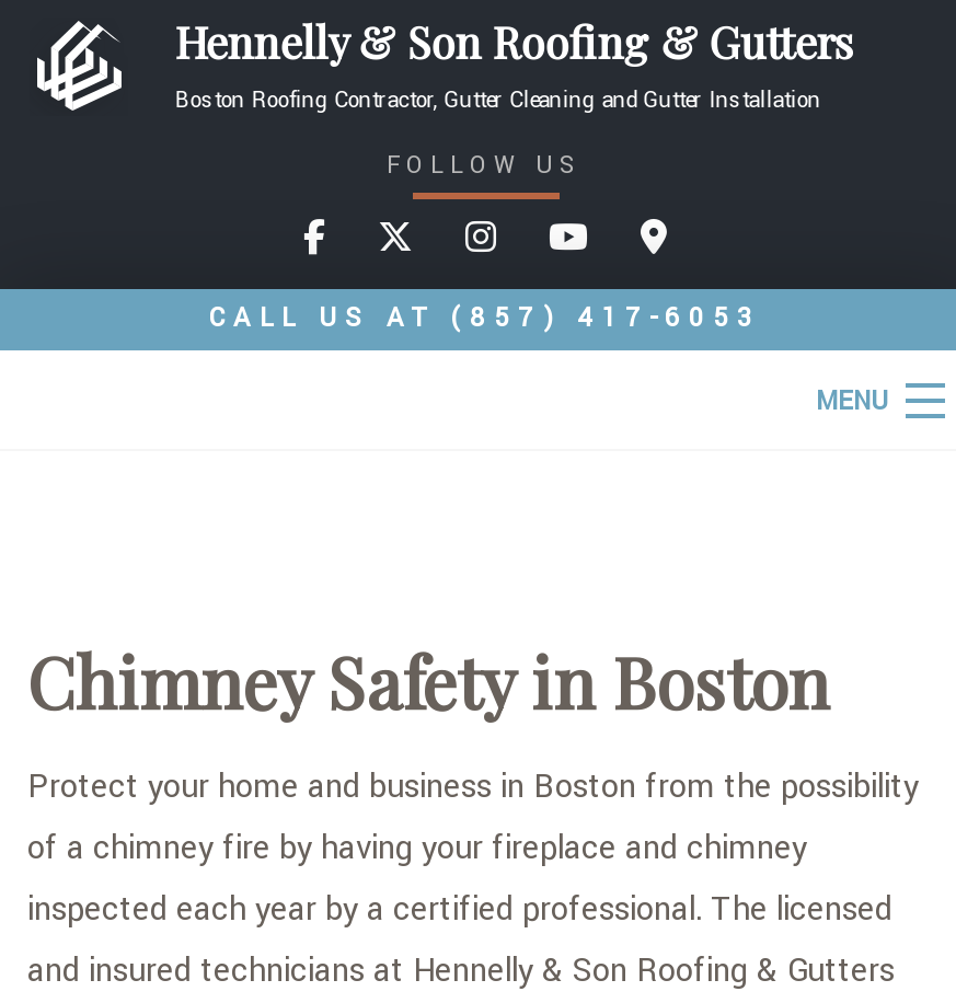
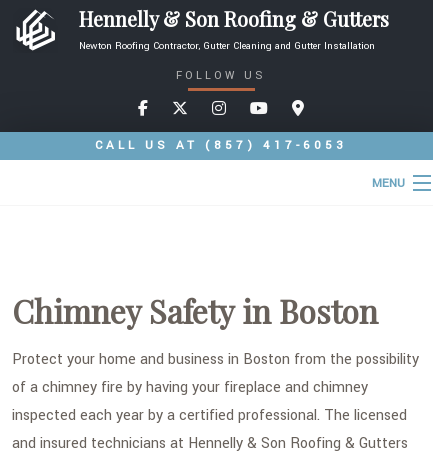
- Boston Roofing Contractor, Gutter Cleaning and Gutter Installation
+ Newton Roofing Contractor, Gutter Cleaning and Gutter Installation
